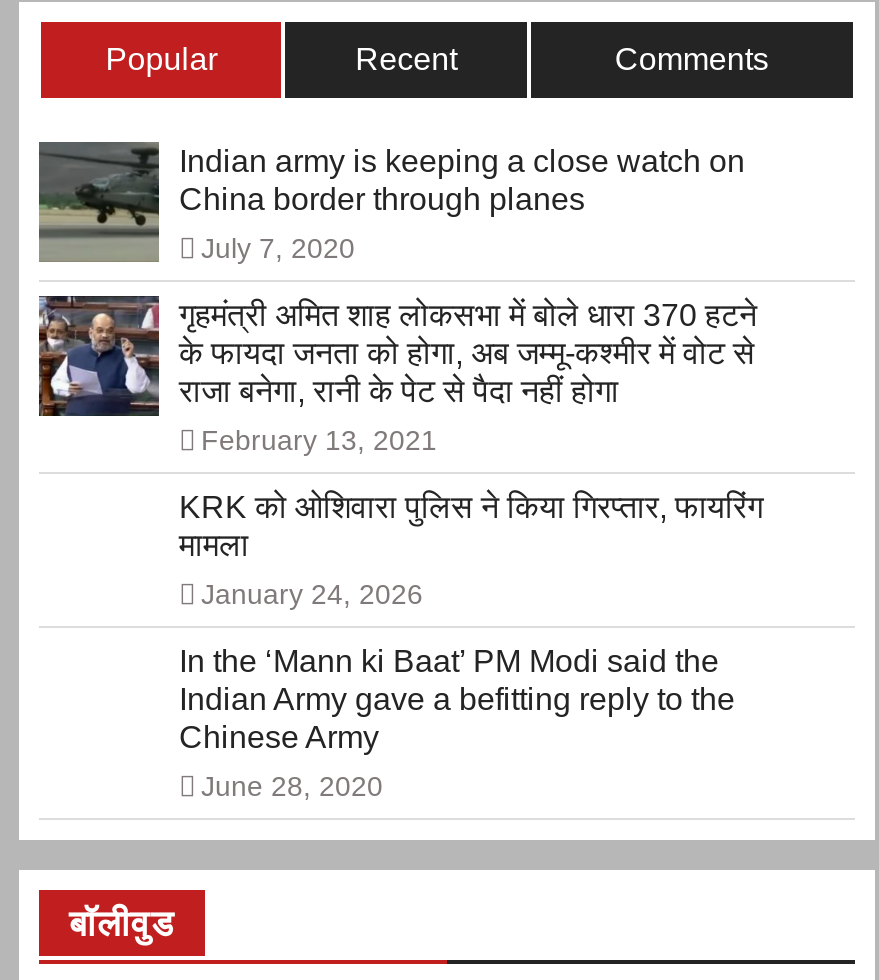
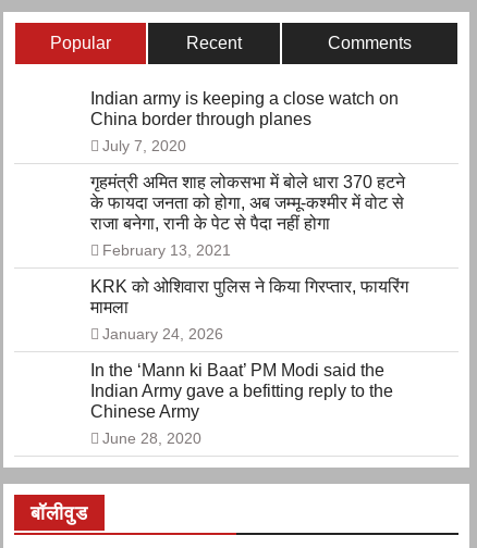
- [image]

- [image]
